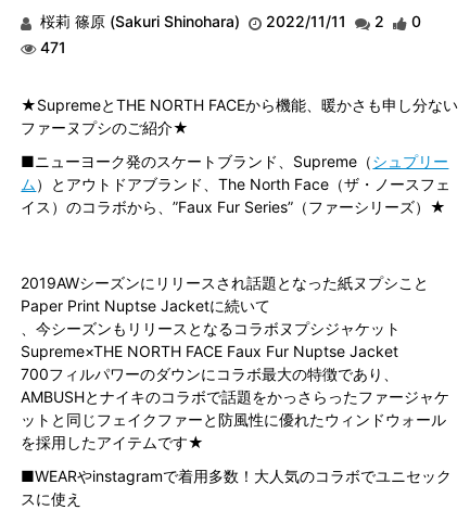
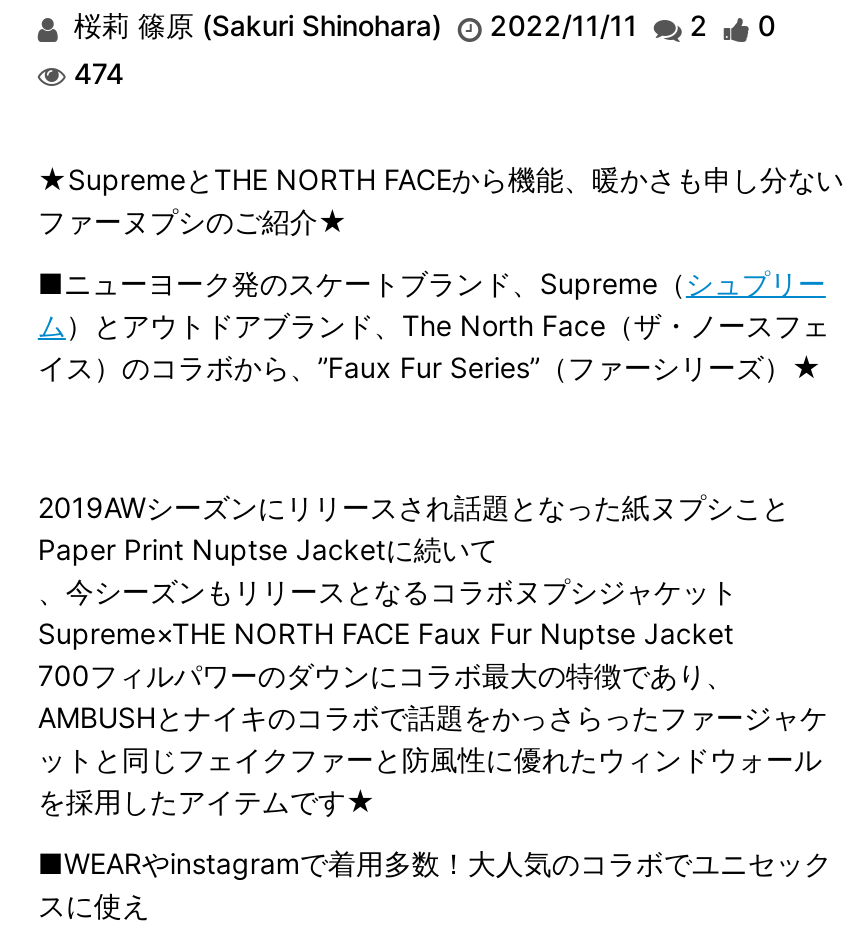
- 471
+ 474
